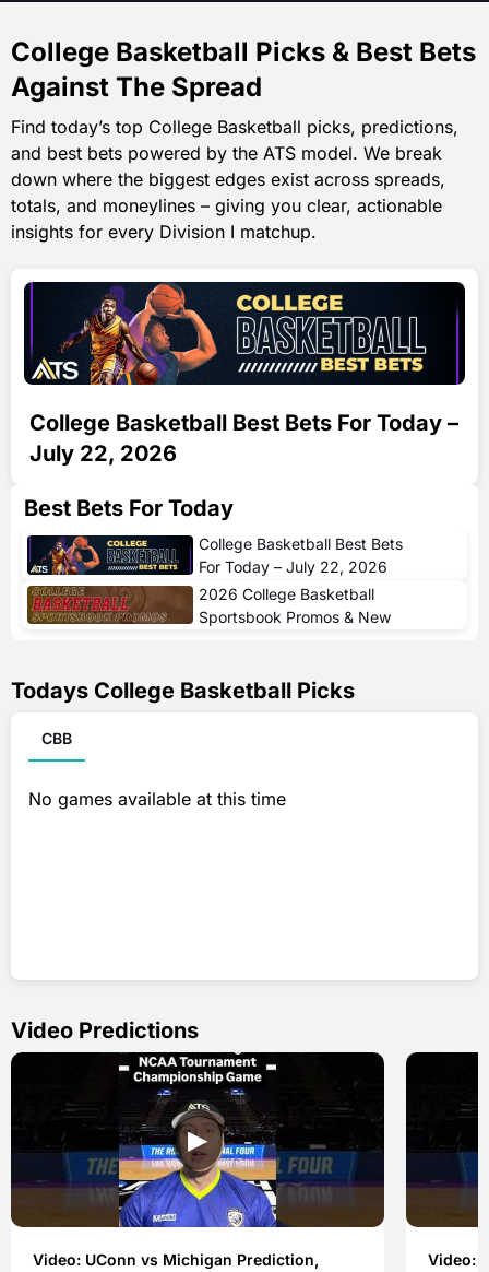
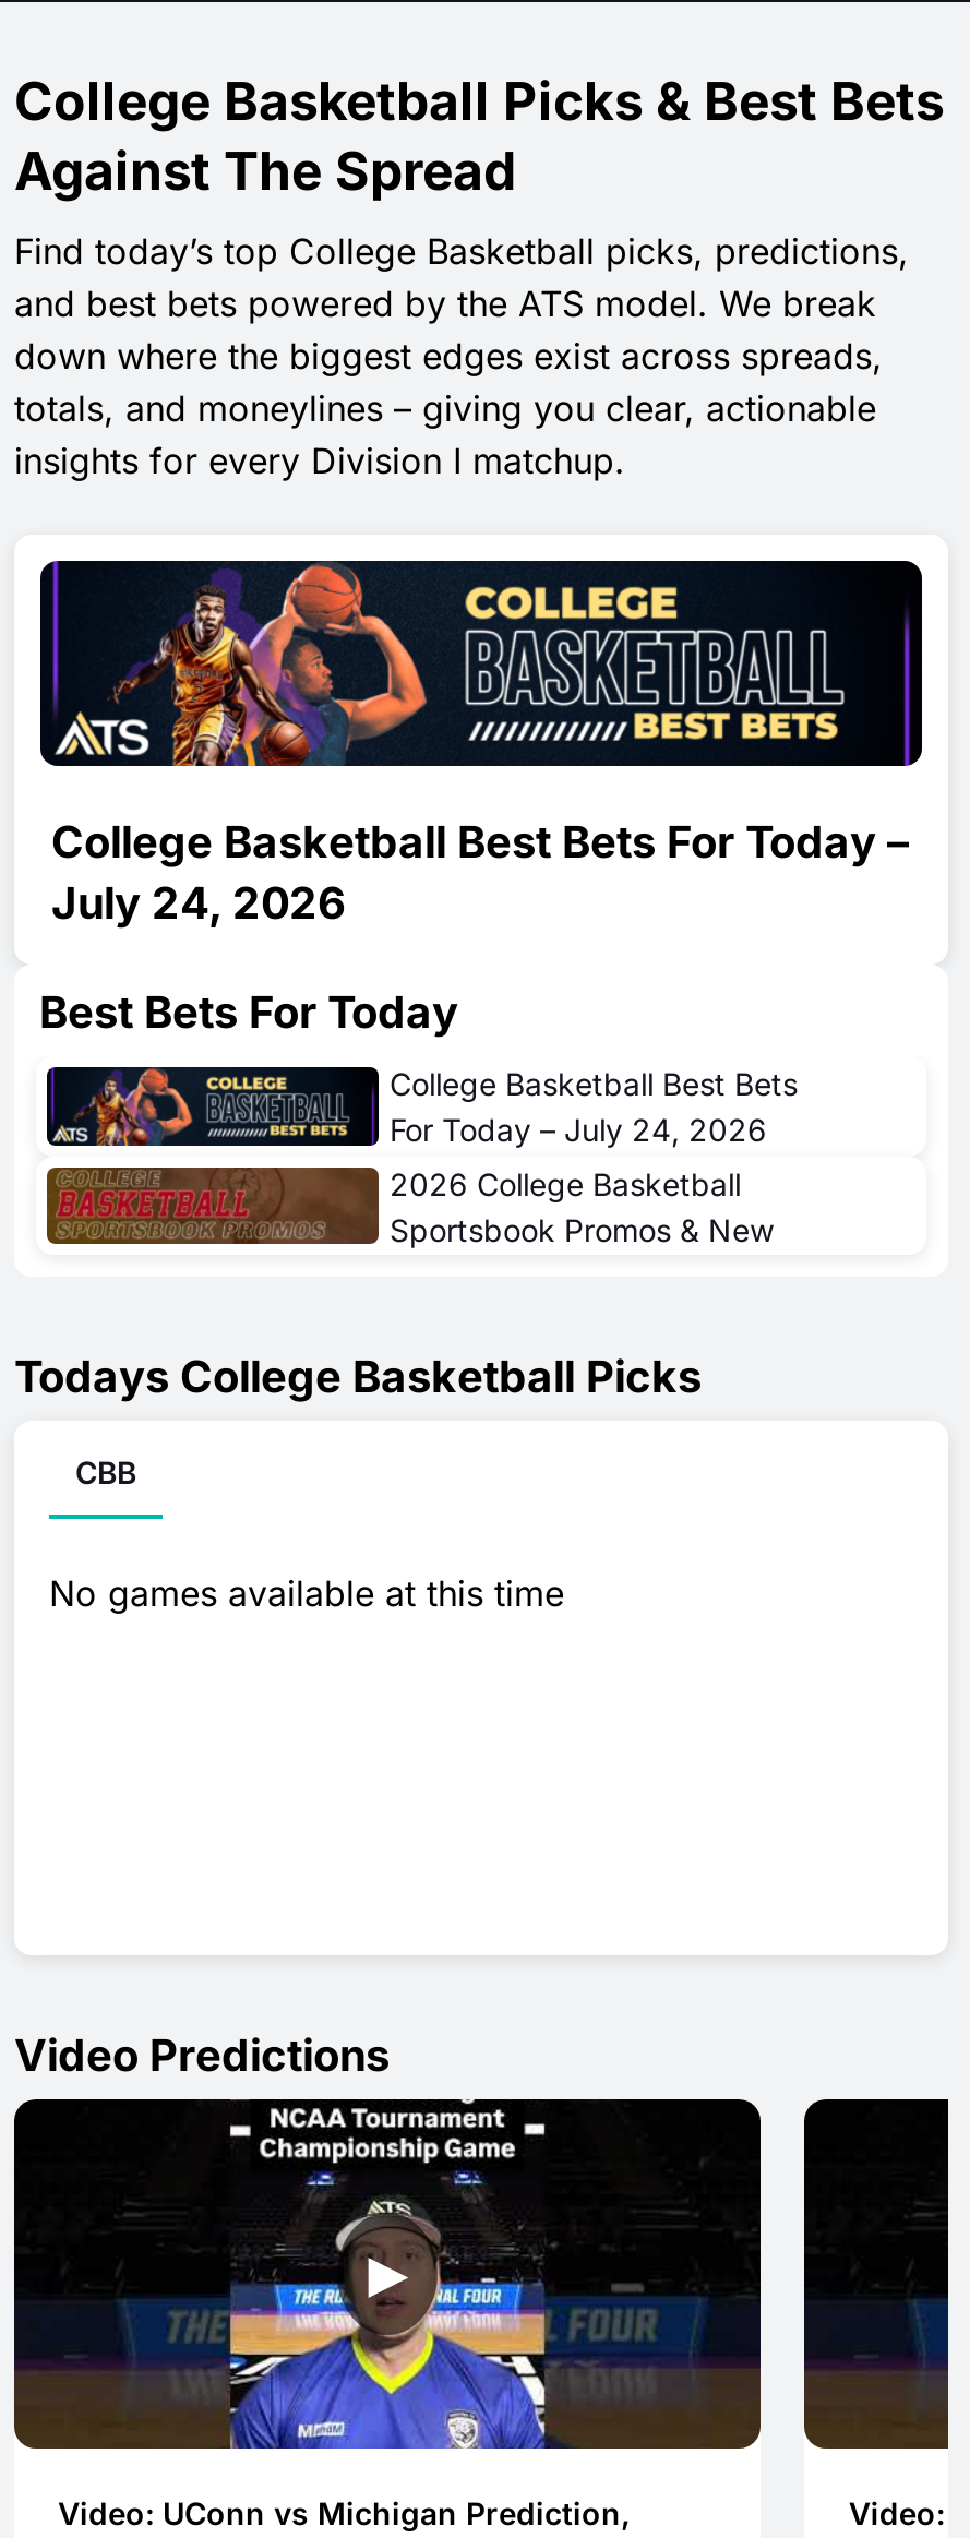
- July 22, 2026
+ July 24, 2026

- For Today – July 22, 2026
+ For Today – July 24, 2026
